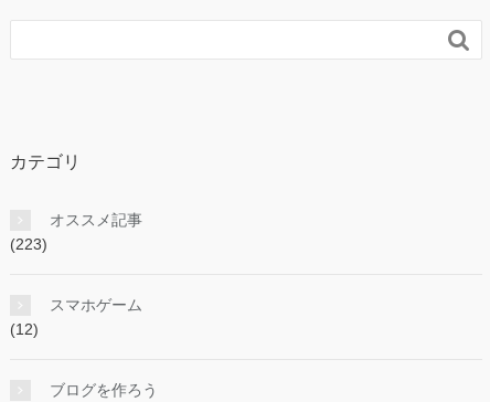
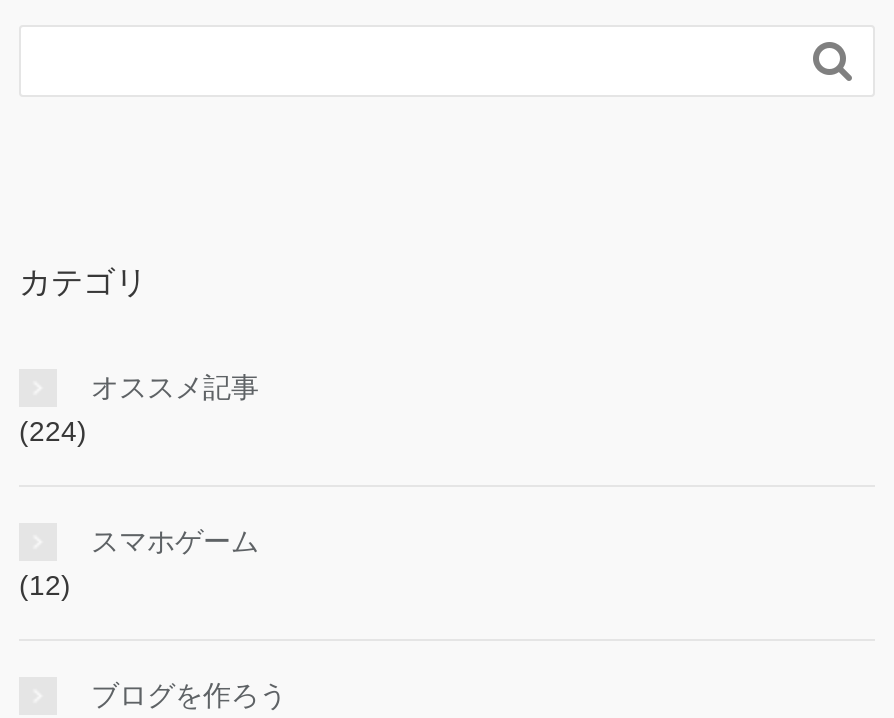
- (223)
+ (224)
